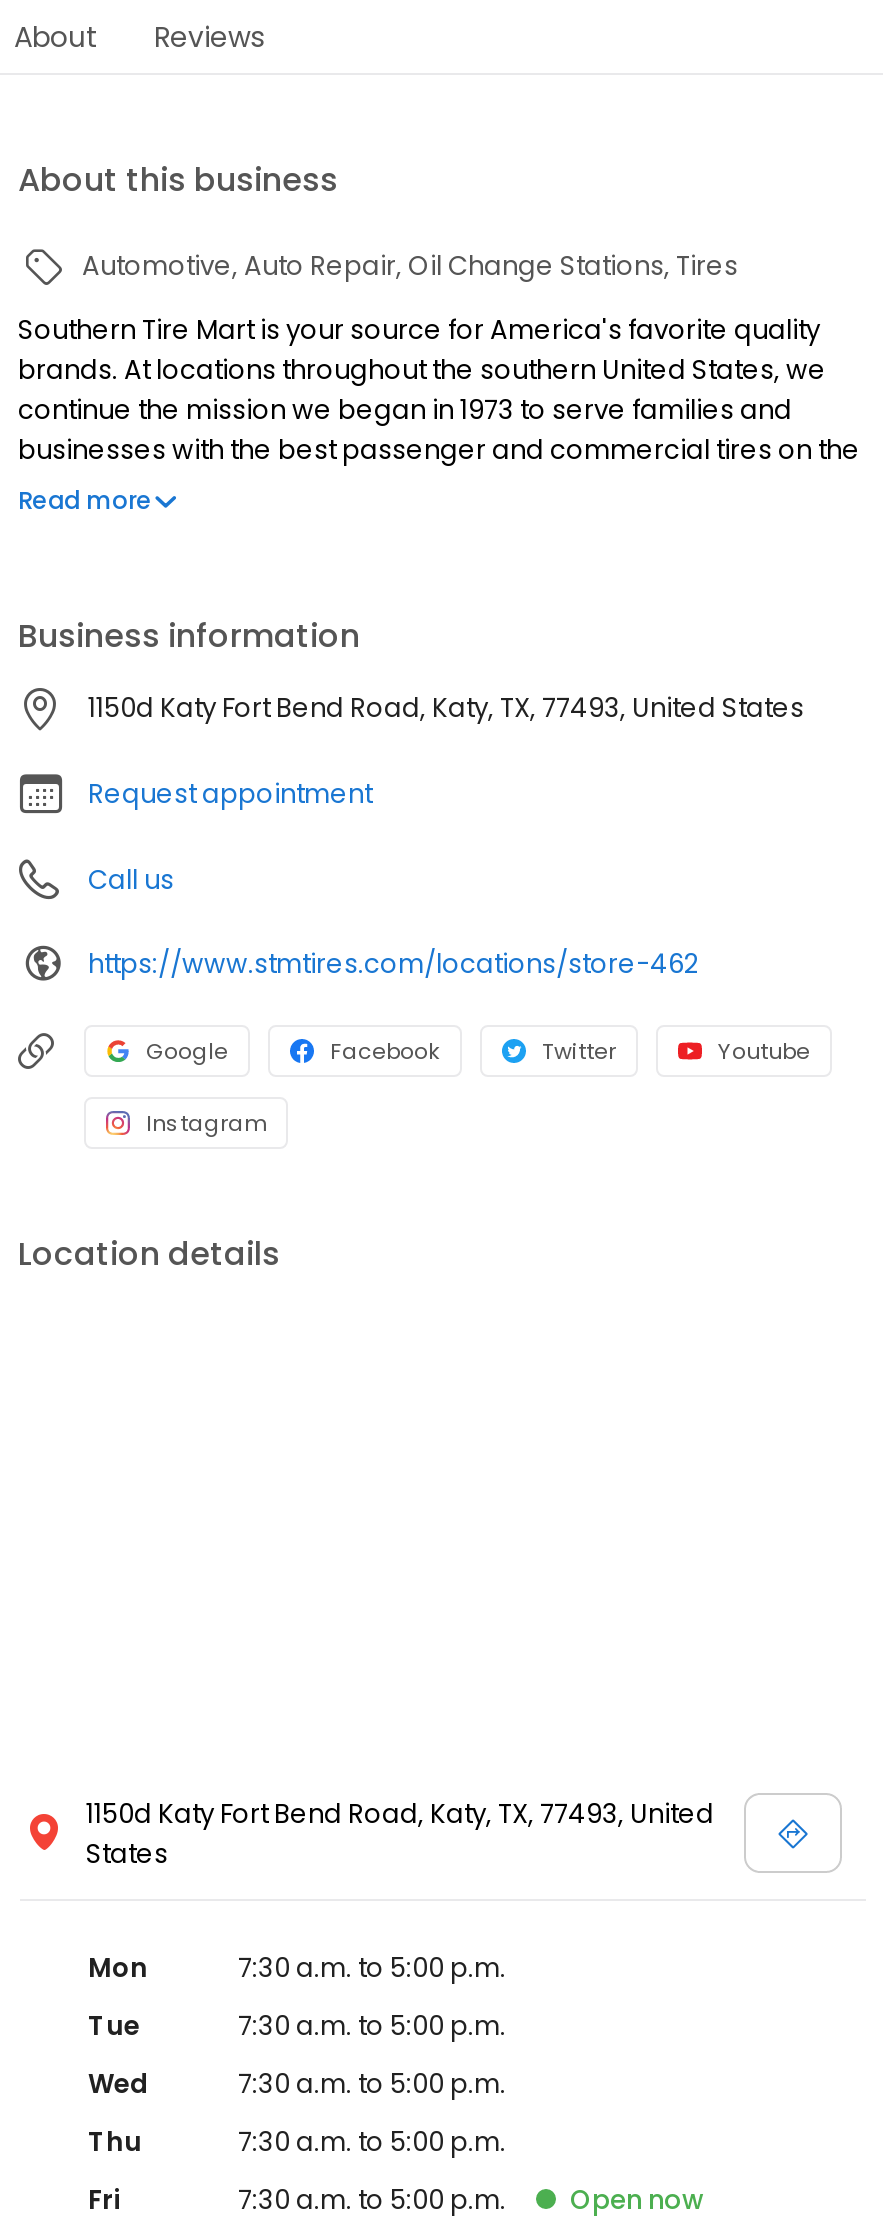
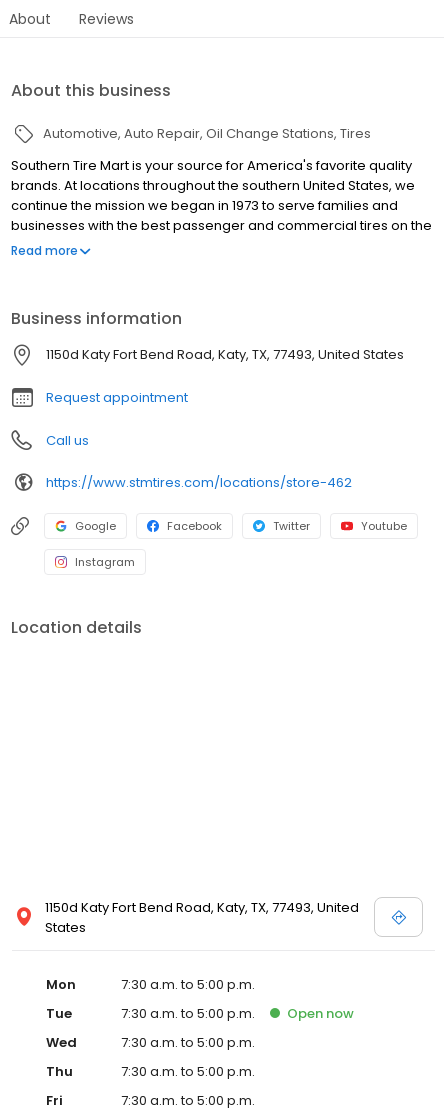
moved up: Open now
